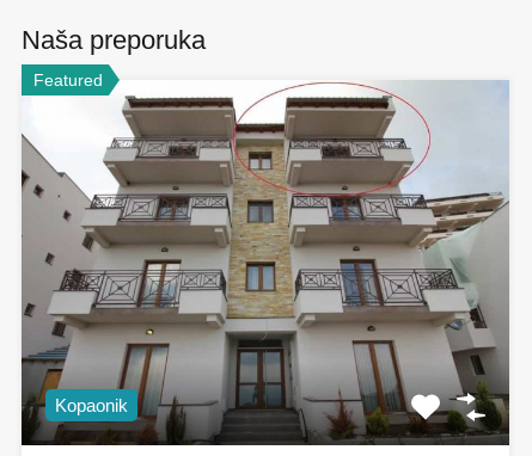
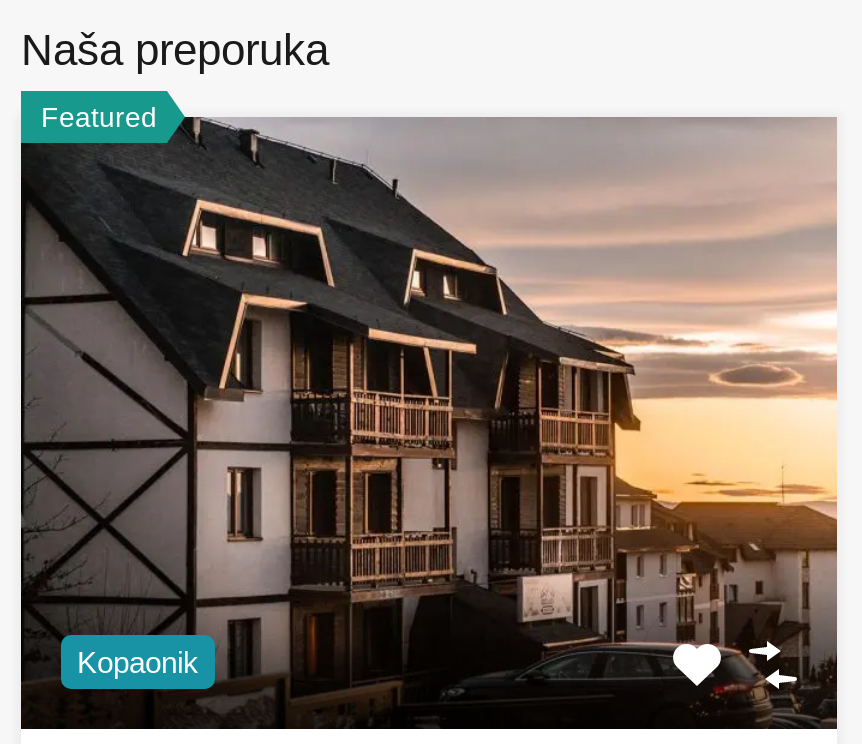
- [image]
+ [image]
